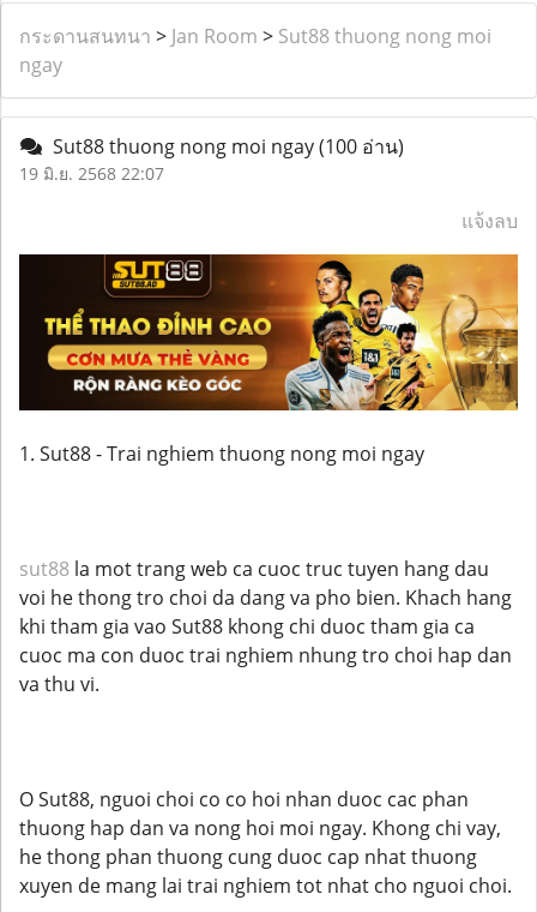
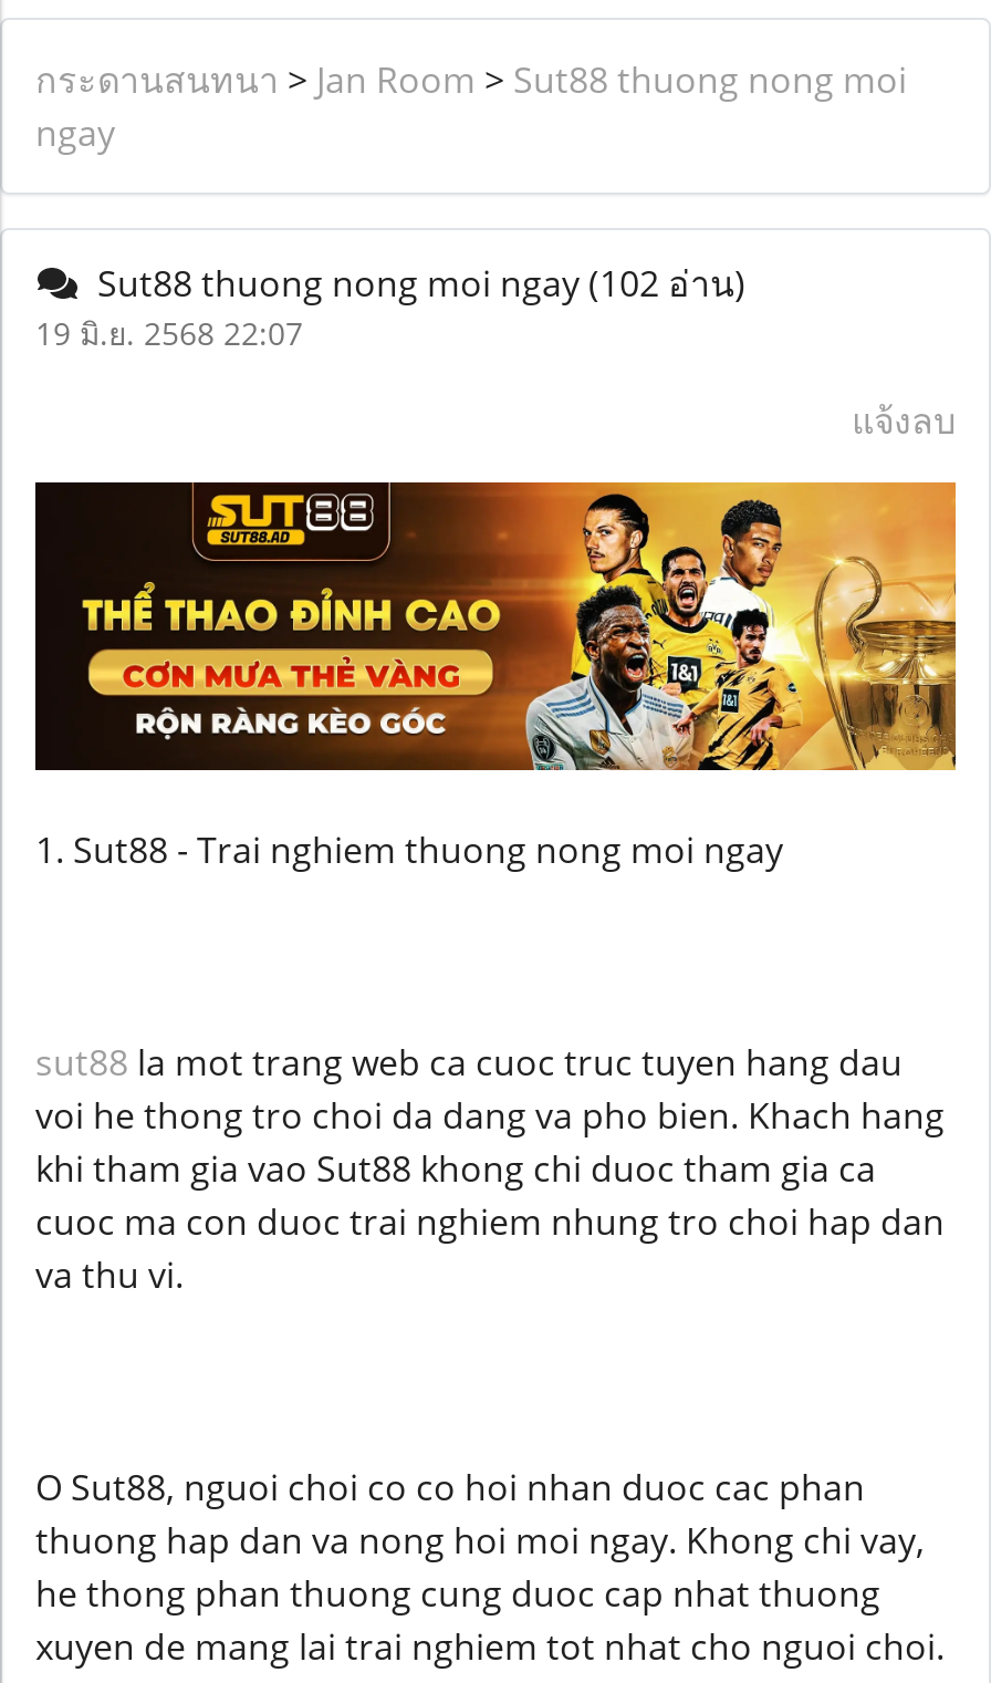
- Sut88 thuong nong moi ngay (100 อ่าน)
+ Sut88 thuong nong moi ngay (102 อ่าน)
